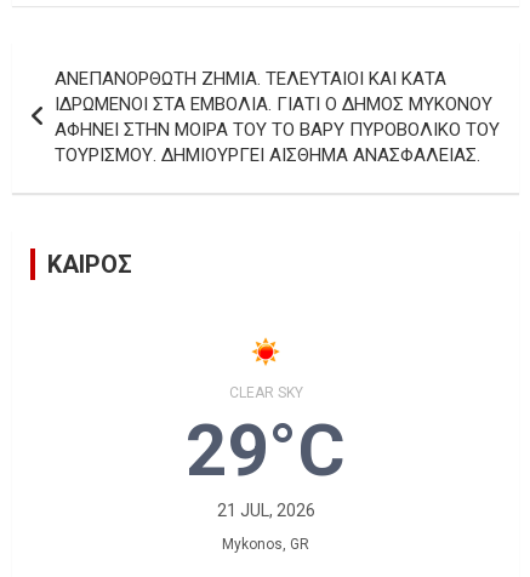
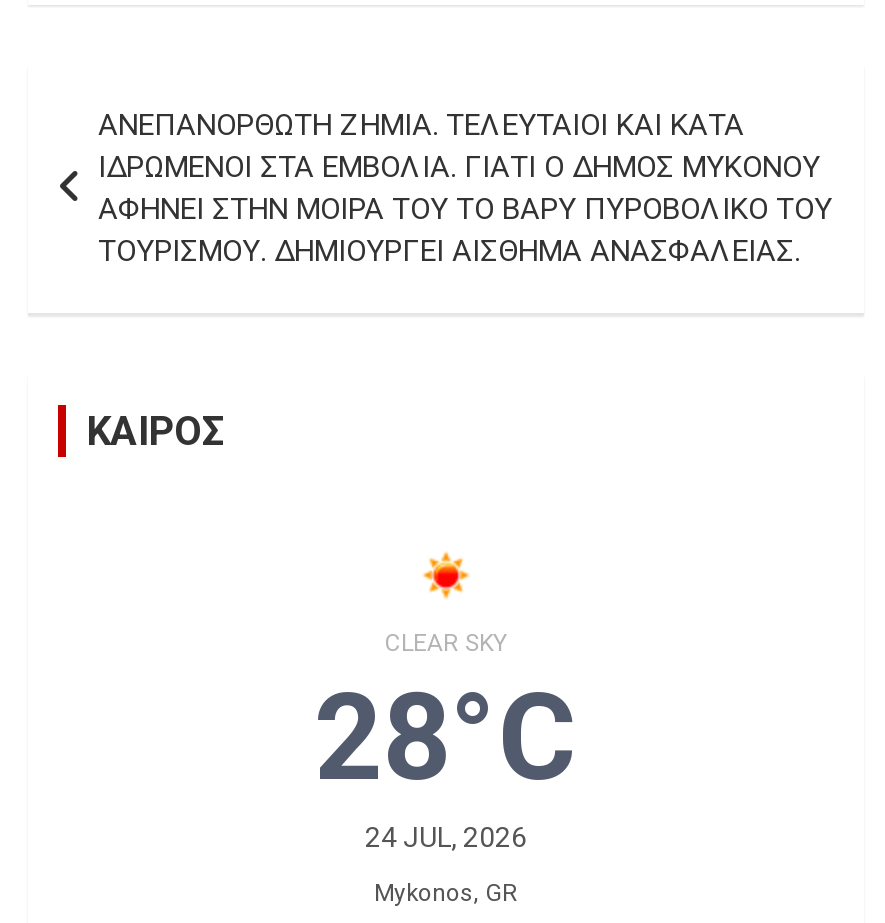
- 29°C
- 21 JUL, 2026
+ 28°C
+ 24 JUL, 2026
